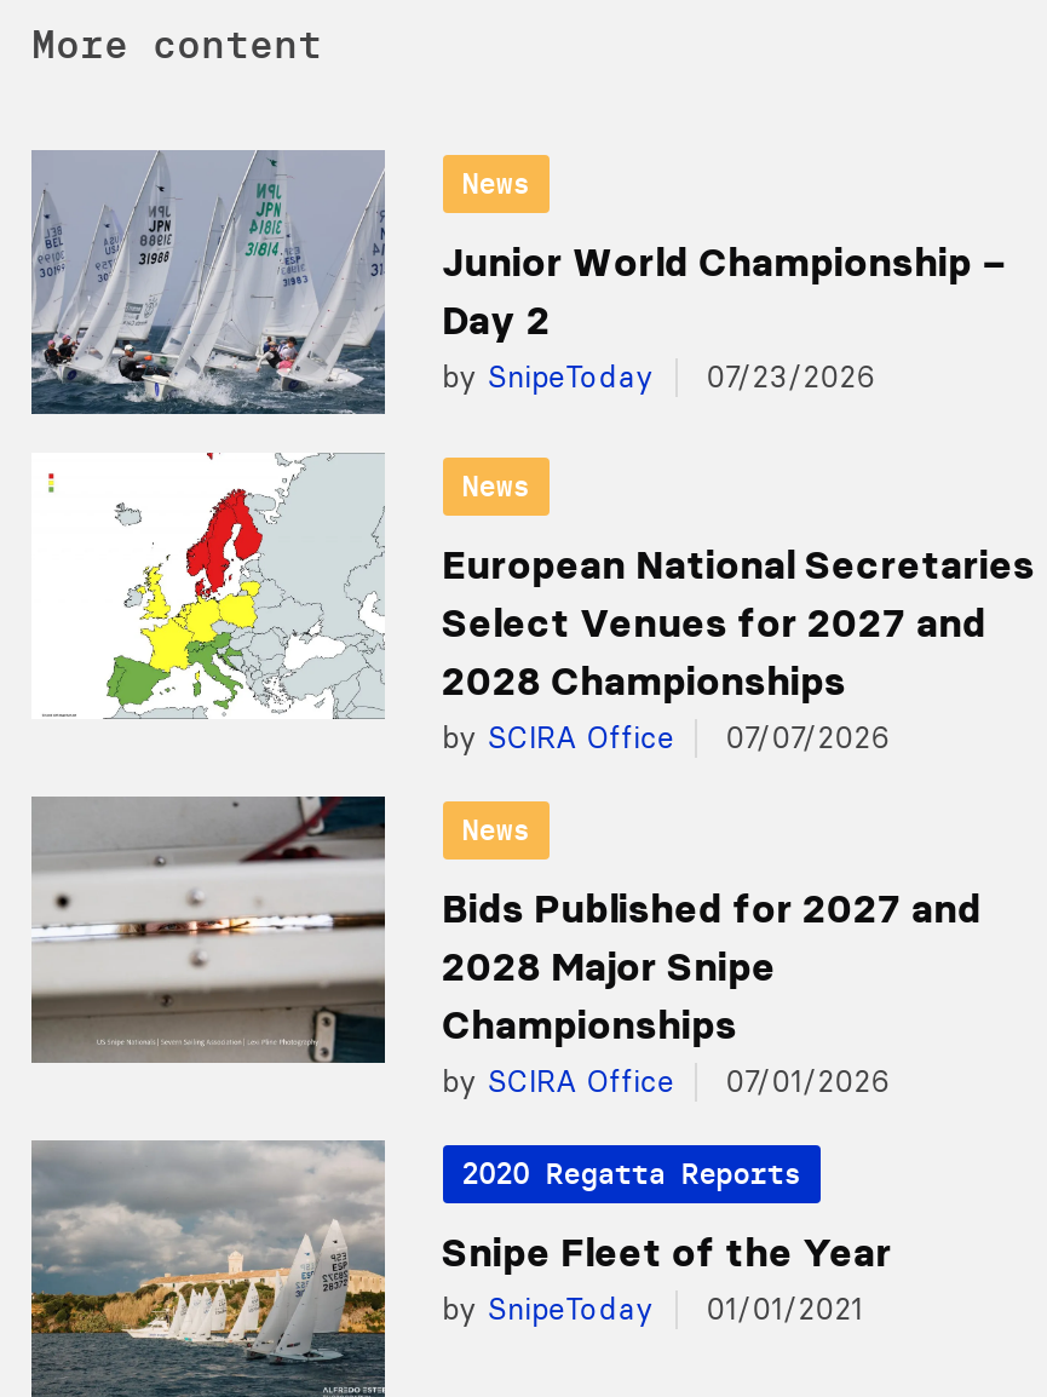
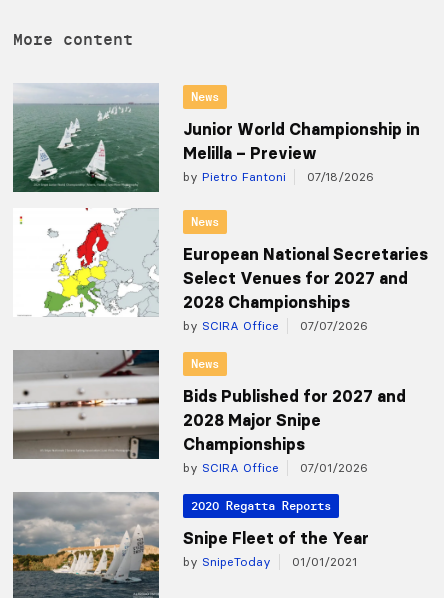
- [image]
- Junior World Championship –
- Day 2
- by SnipeToday
- 07/23/2026
+ [image]
+ Junior World Championship in
+ Melilla – Preview
+ by Pietro Fantoni
+ 07/18/2026
